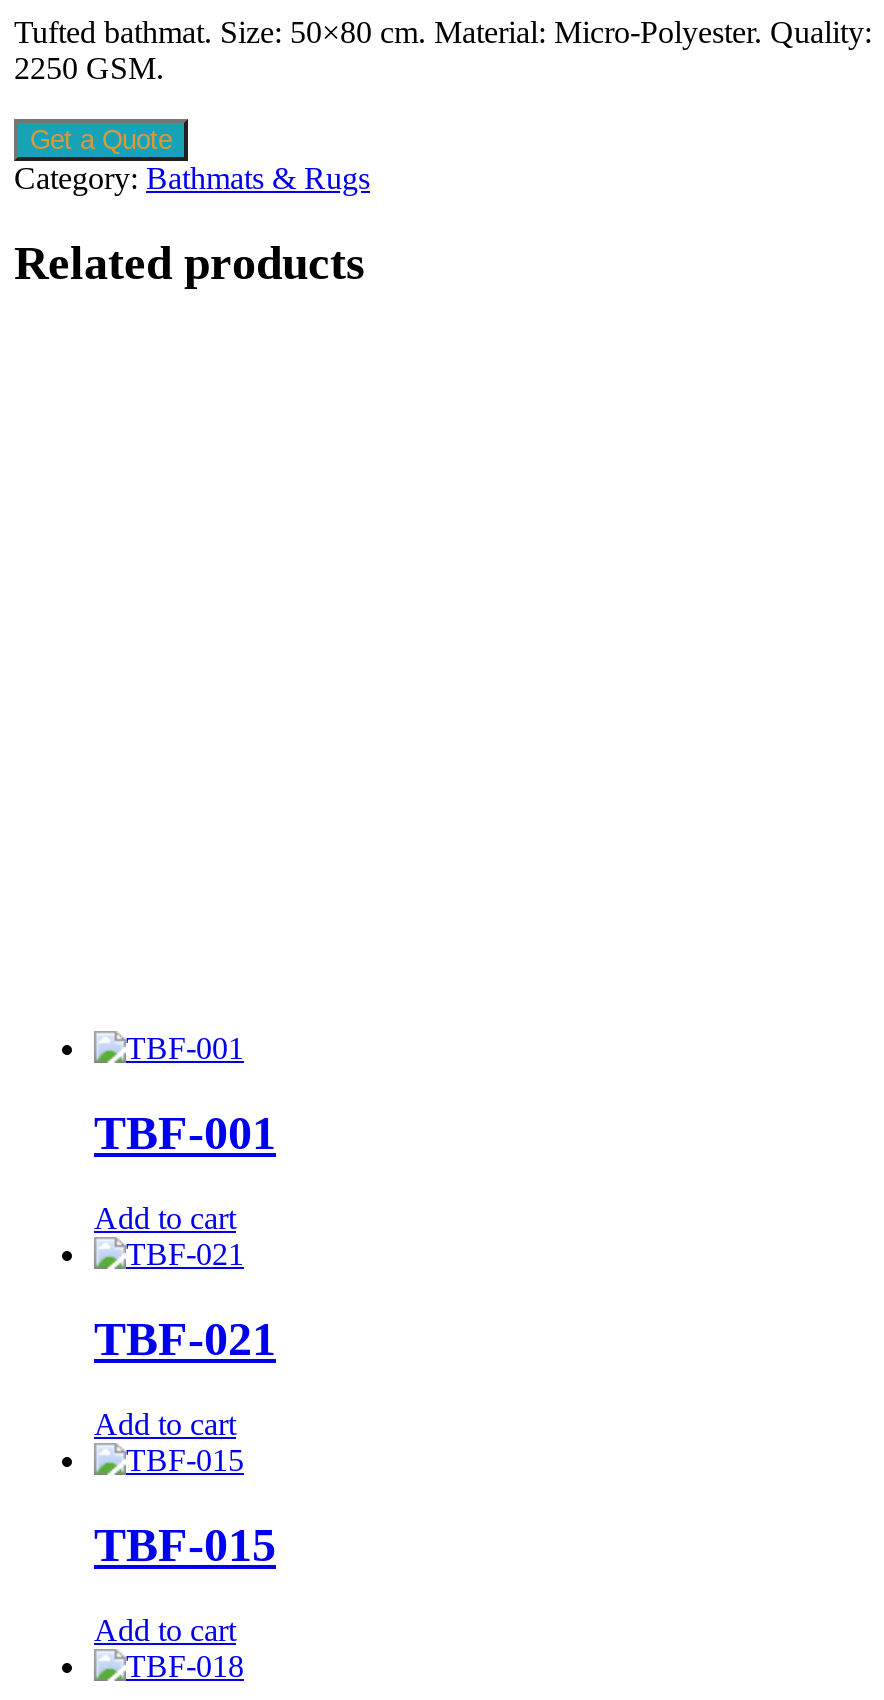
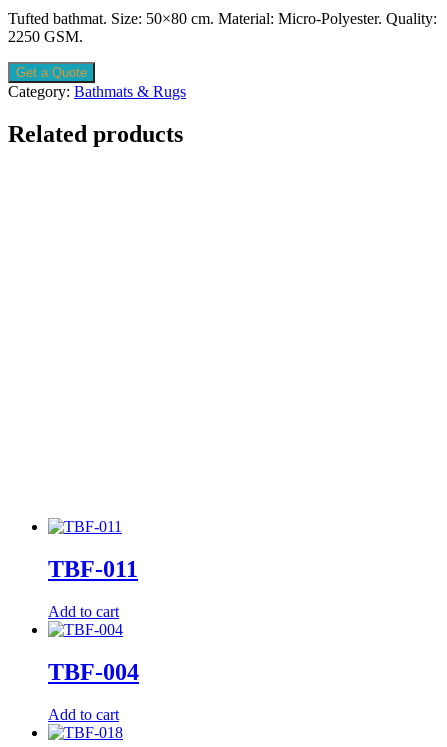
- TBF-001
+ TBF-011

- TBF-021
- Add to cart
- TBF-015
+ TBF-004
